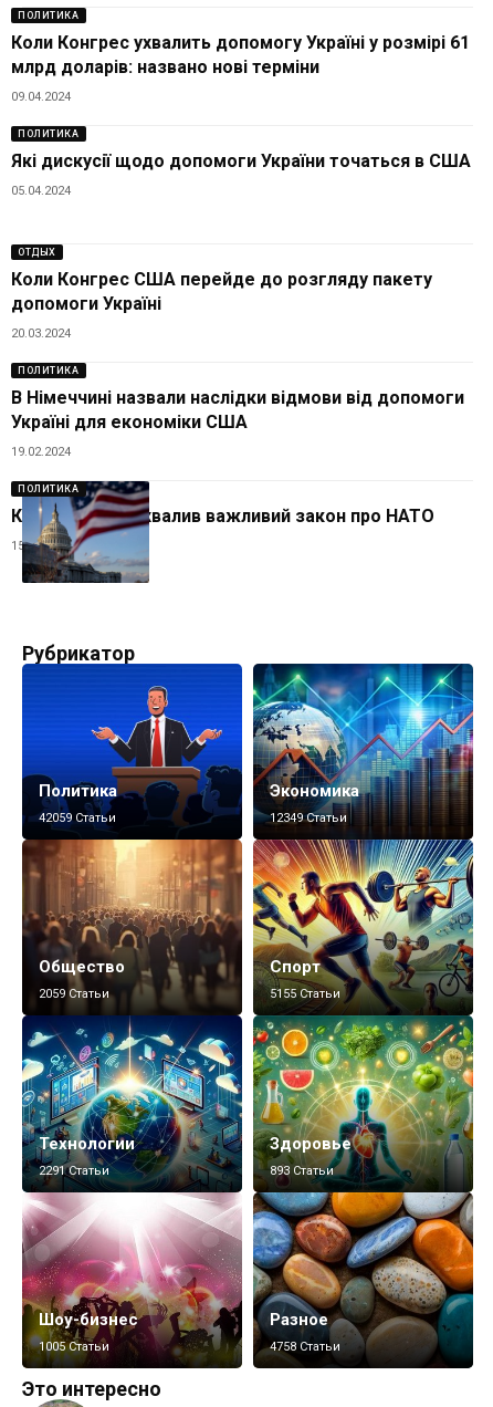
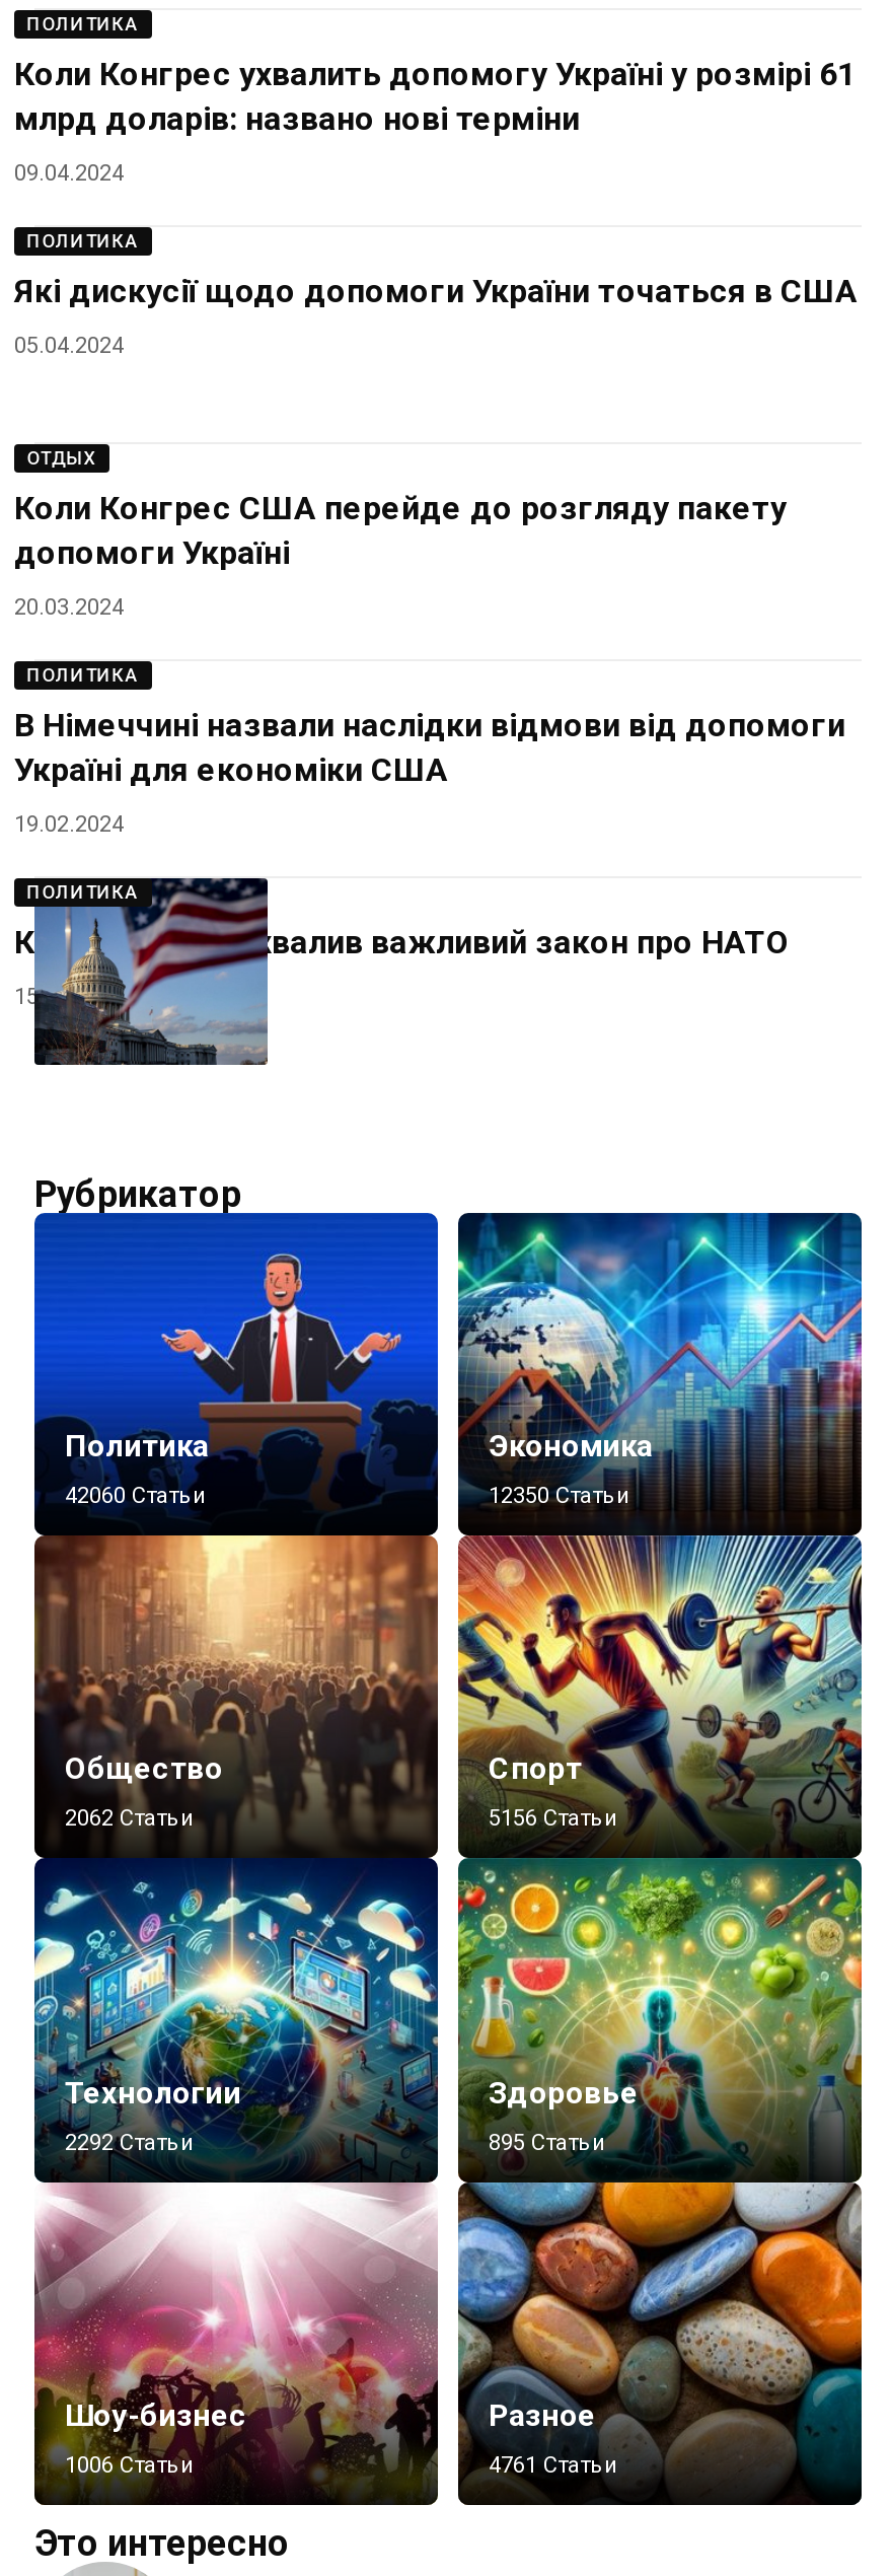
- 42059 Статьи
+ 42060 Статьи

- 12349 Статьи
+ 12350 Статьи

- 2059 Статьи
+ 2062 Статьи

- 5155 Статьи
+ 5156 Статьи

- 2291 Статьи
+ 2292 Статьи

- 893 Статьи
+ 895 Статьи

- 1005 Статьи
+ 1006 Статьи

- 4758 Статьи
+ 4761 Статьи
